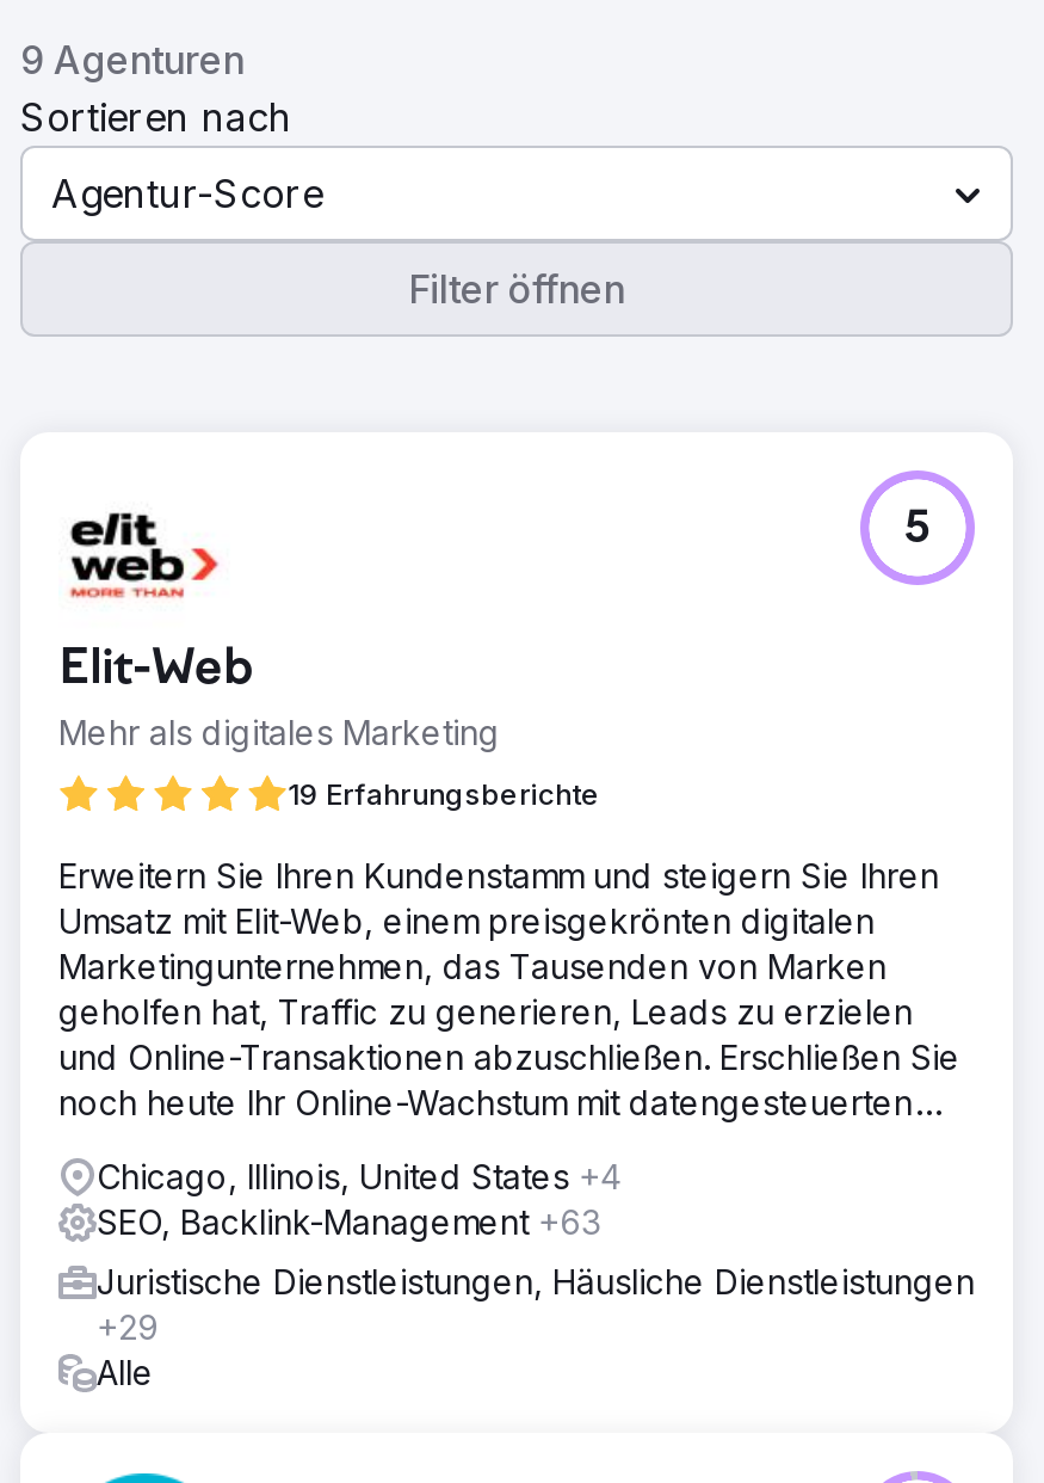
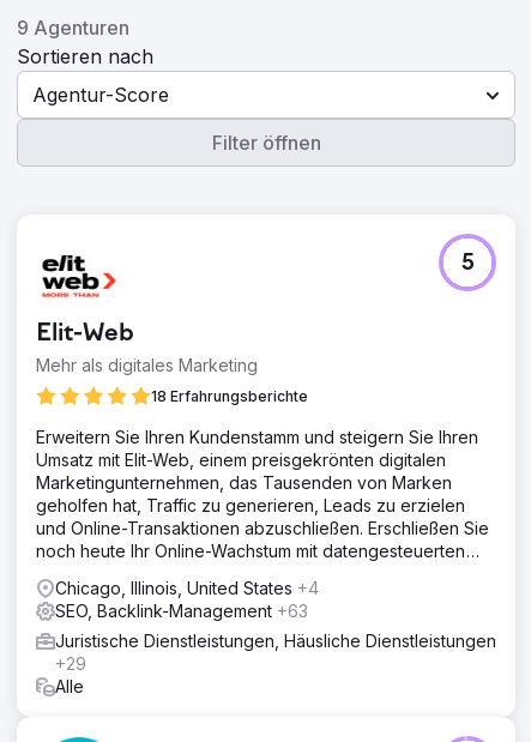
- 19 Erfahrungsberichte
+ 18 Erfahrungsberichte
